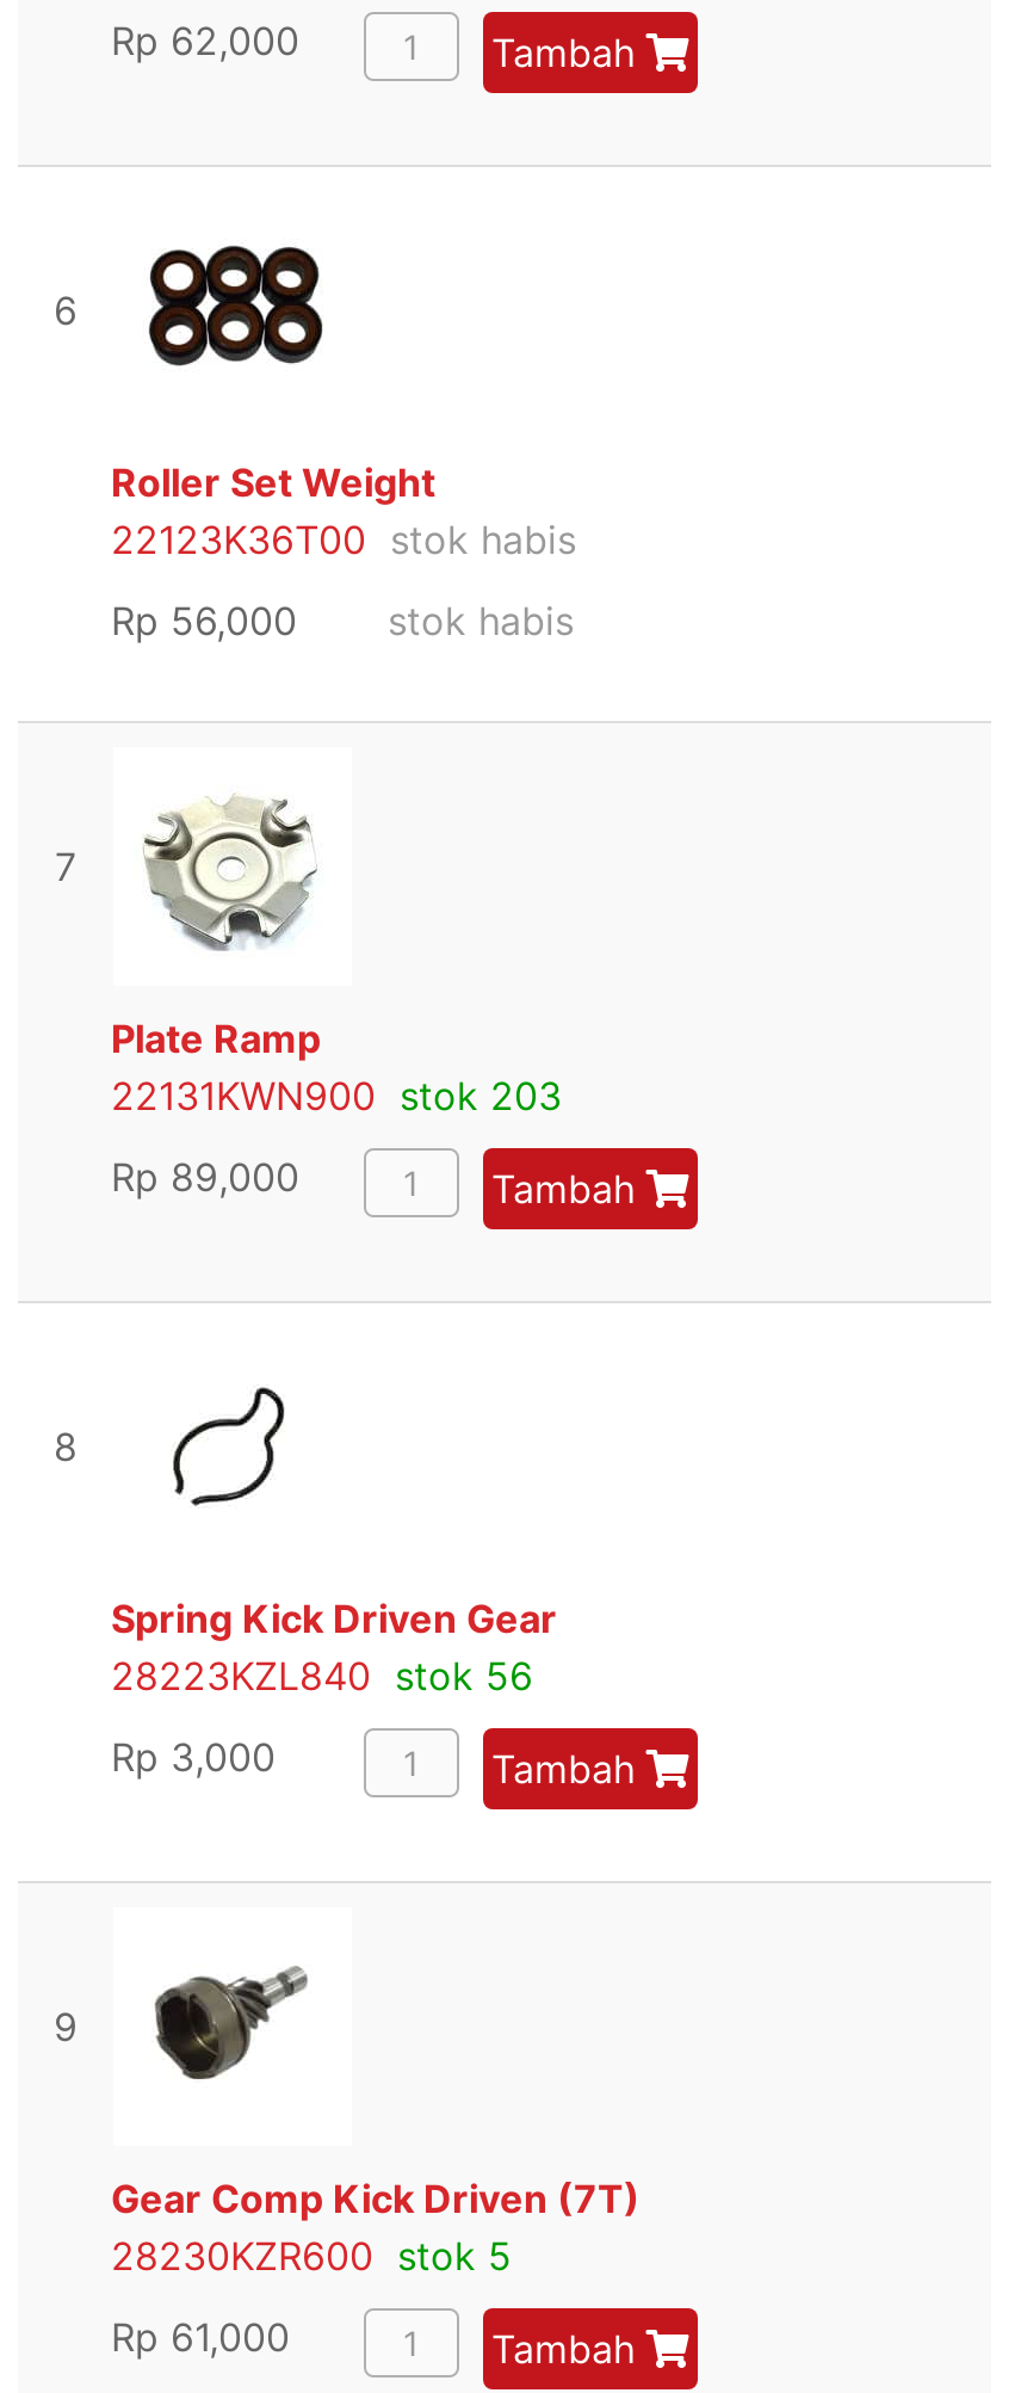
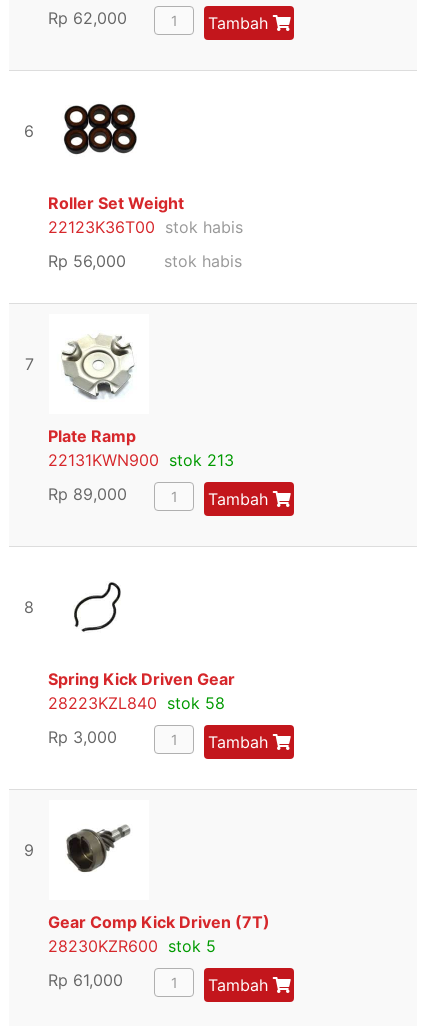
- 22131KWN900 stok 203
+ 22131KWN900 stok 213

- 28223KZL840 stok 56
+ 28223KZL840 stok 58
